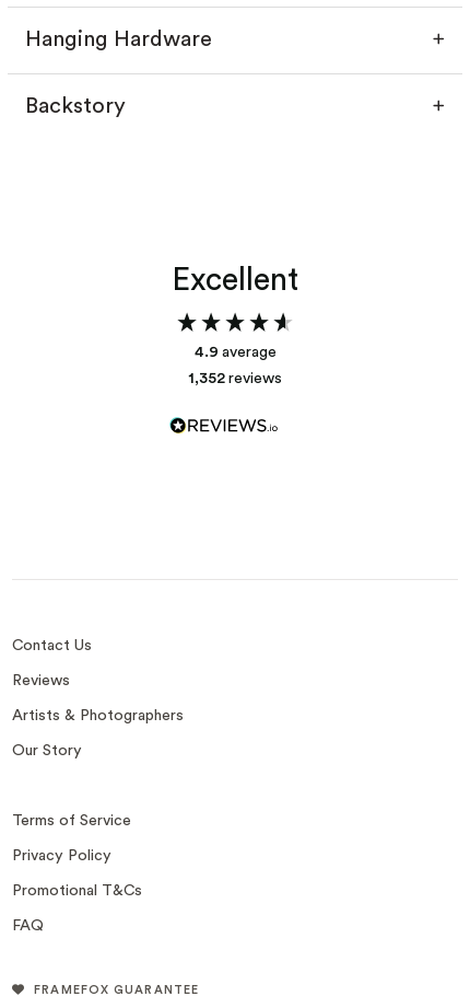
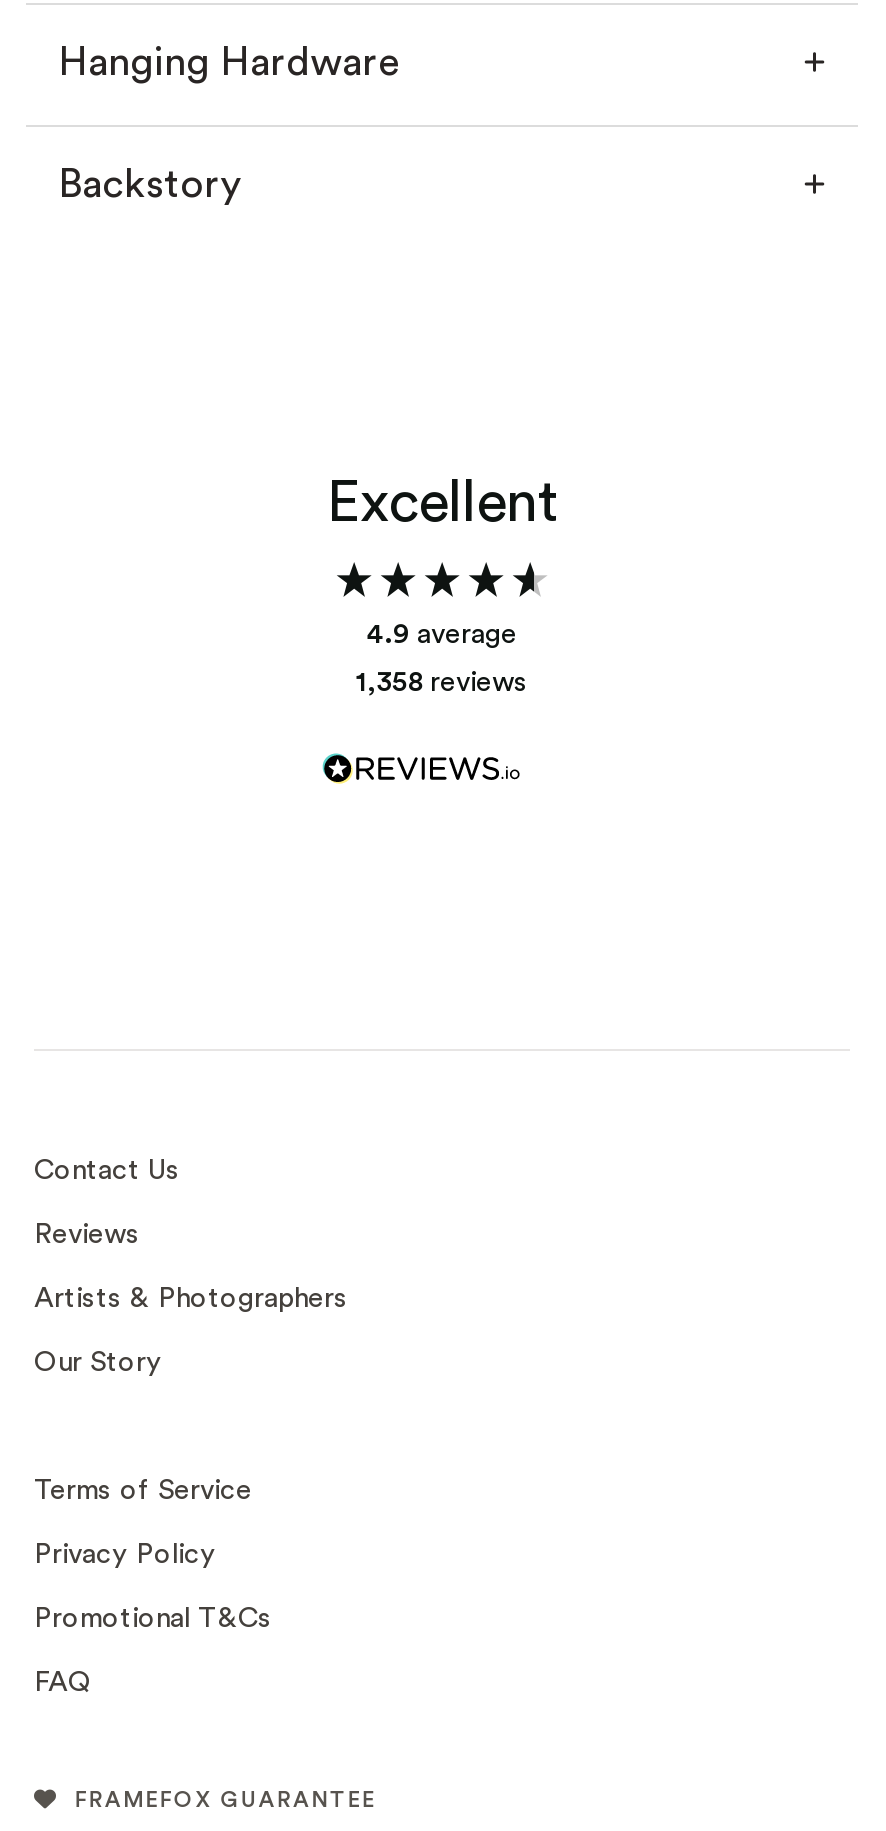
- 1,352 reviews
+ 1,358 reviews
